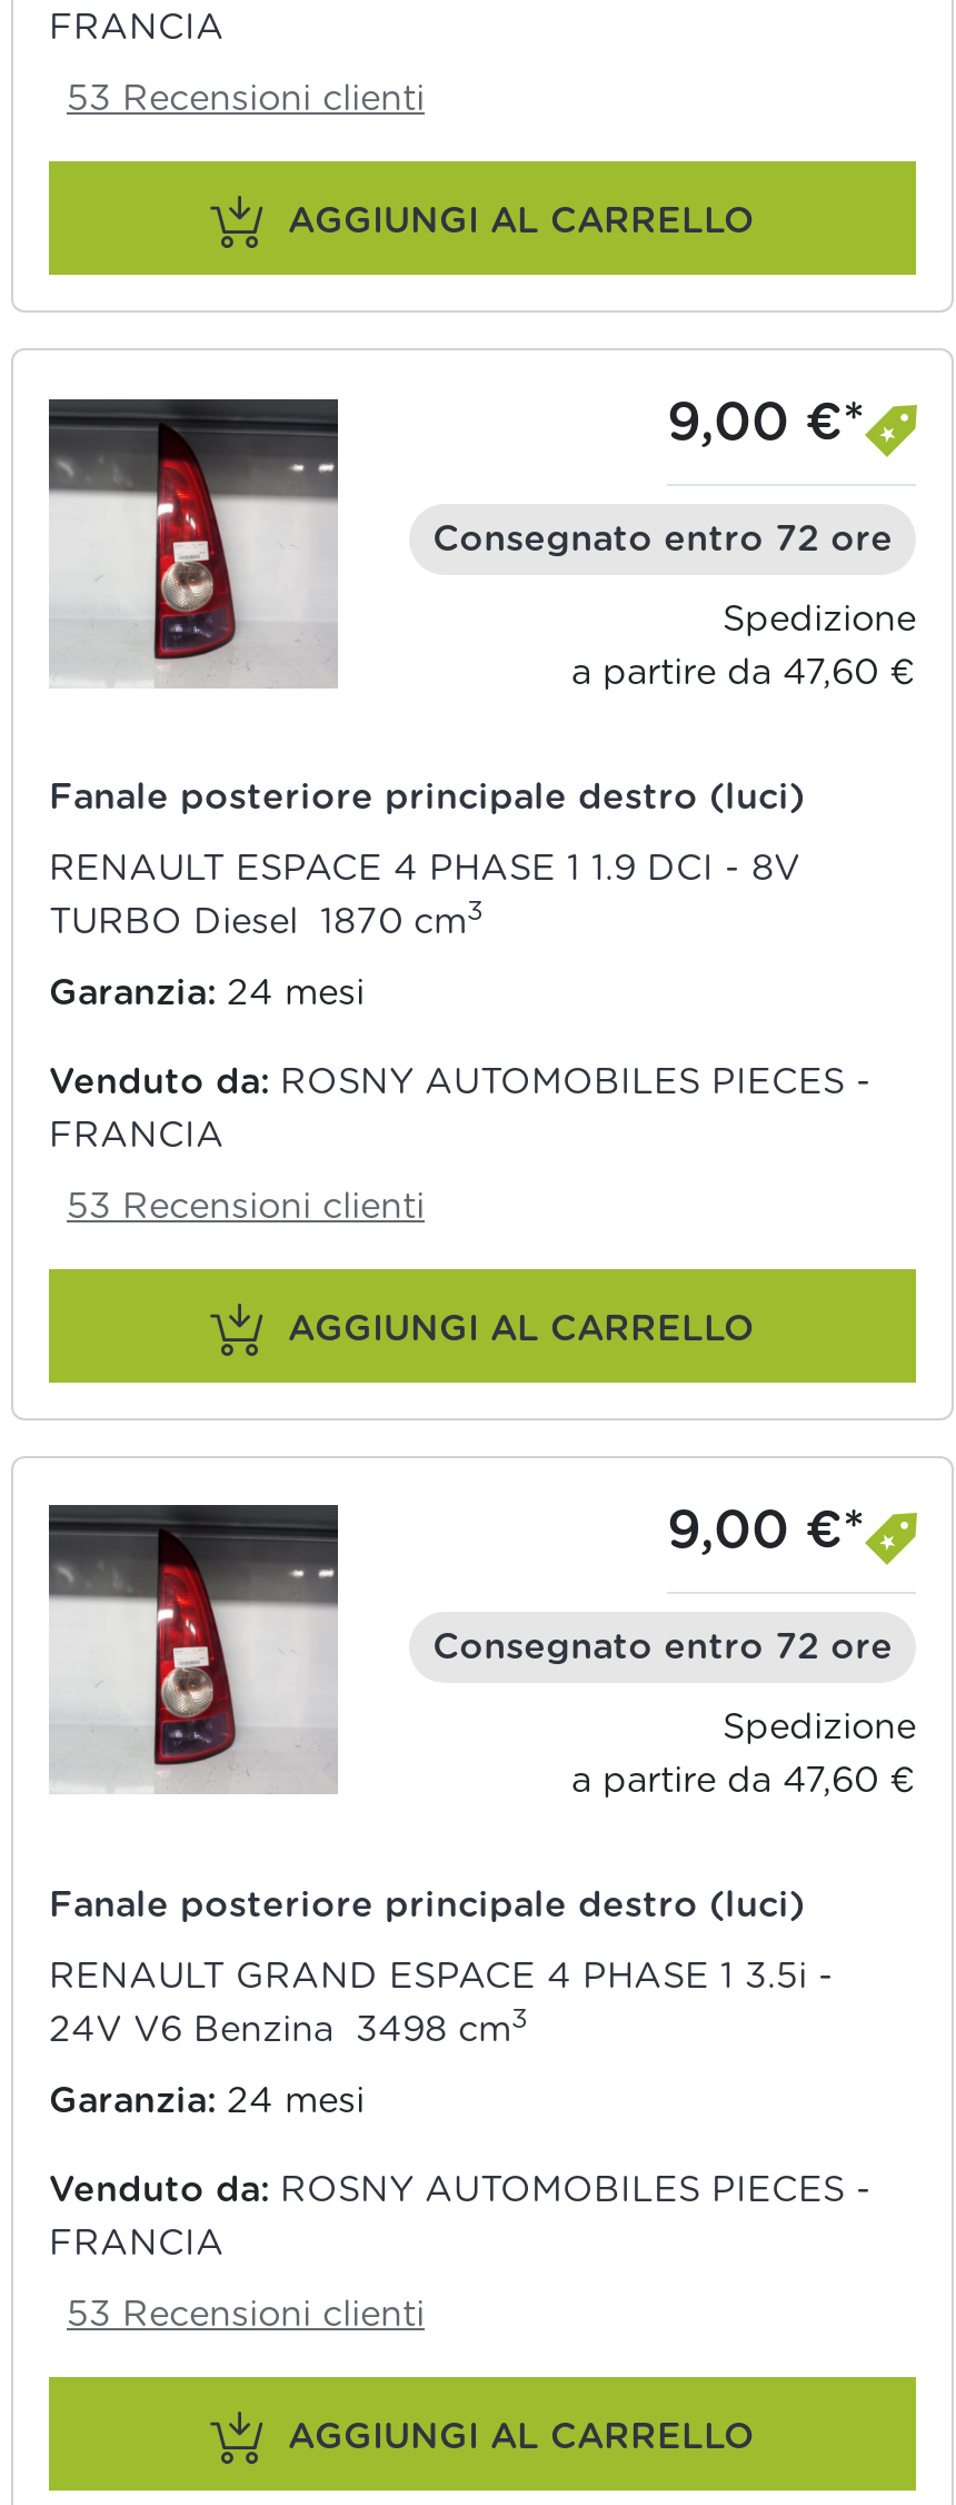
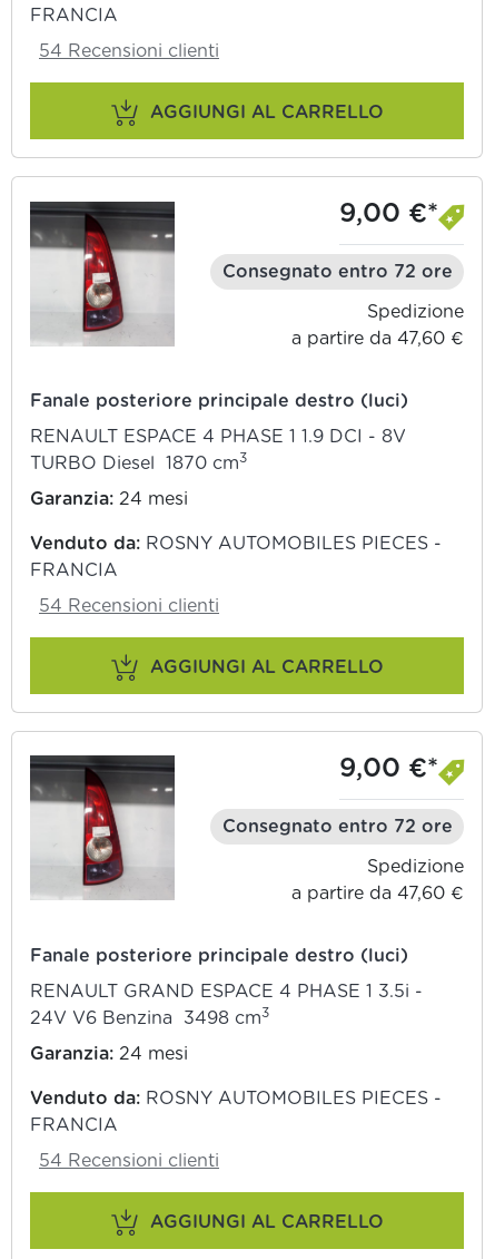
- 53 Recensioni clienti
+ 54 Recensioni clienti

- 53 Recensioni clienti
+ 54 Recensioni clienti

- 53 Recensioni clienti
+ 54 Recensioni clienti
